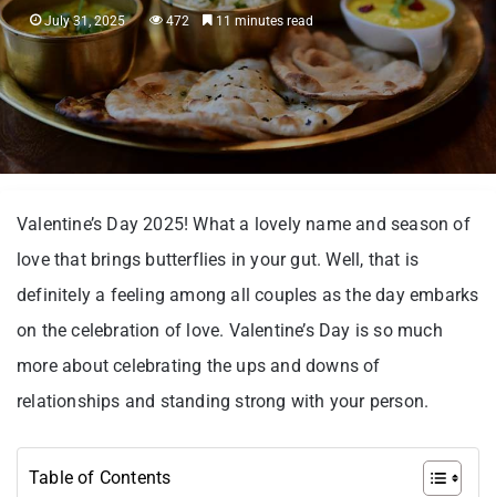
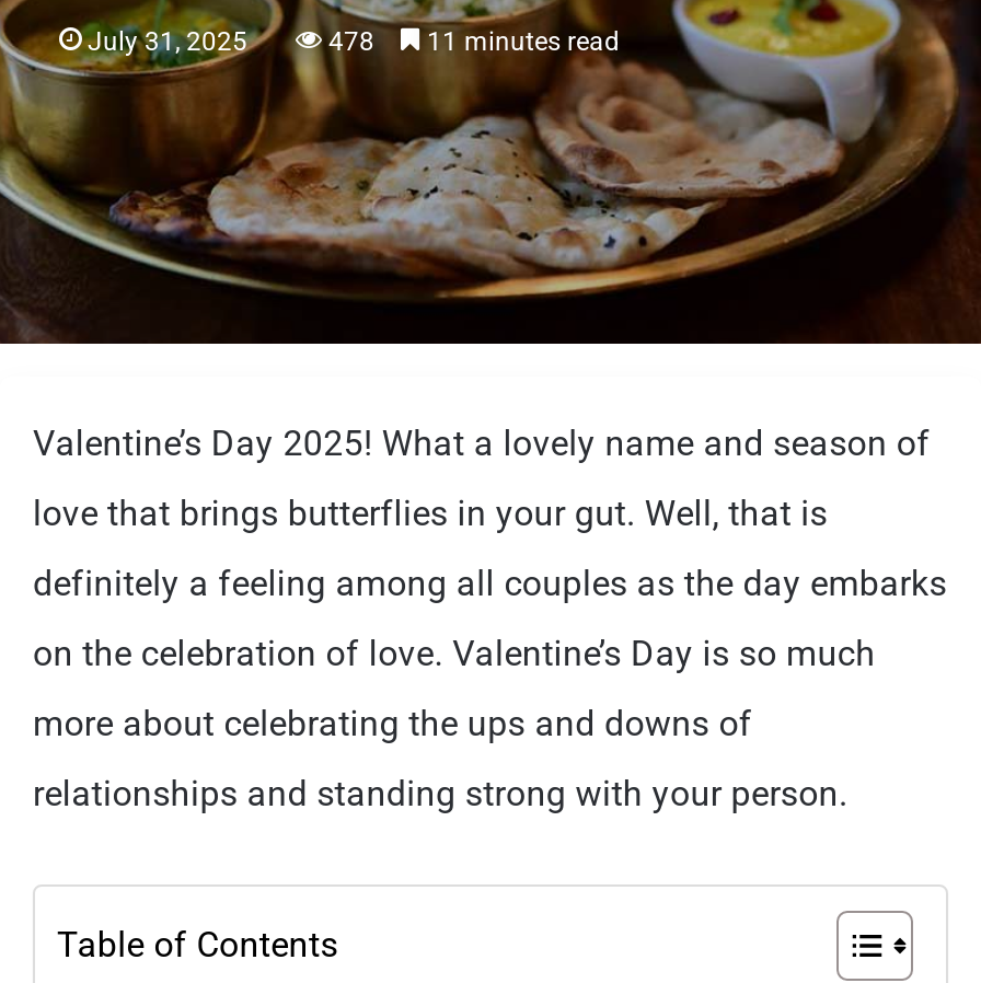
- 472 11 minutes read
+ 478 11 minutes read
